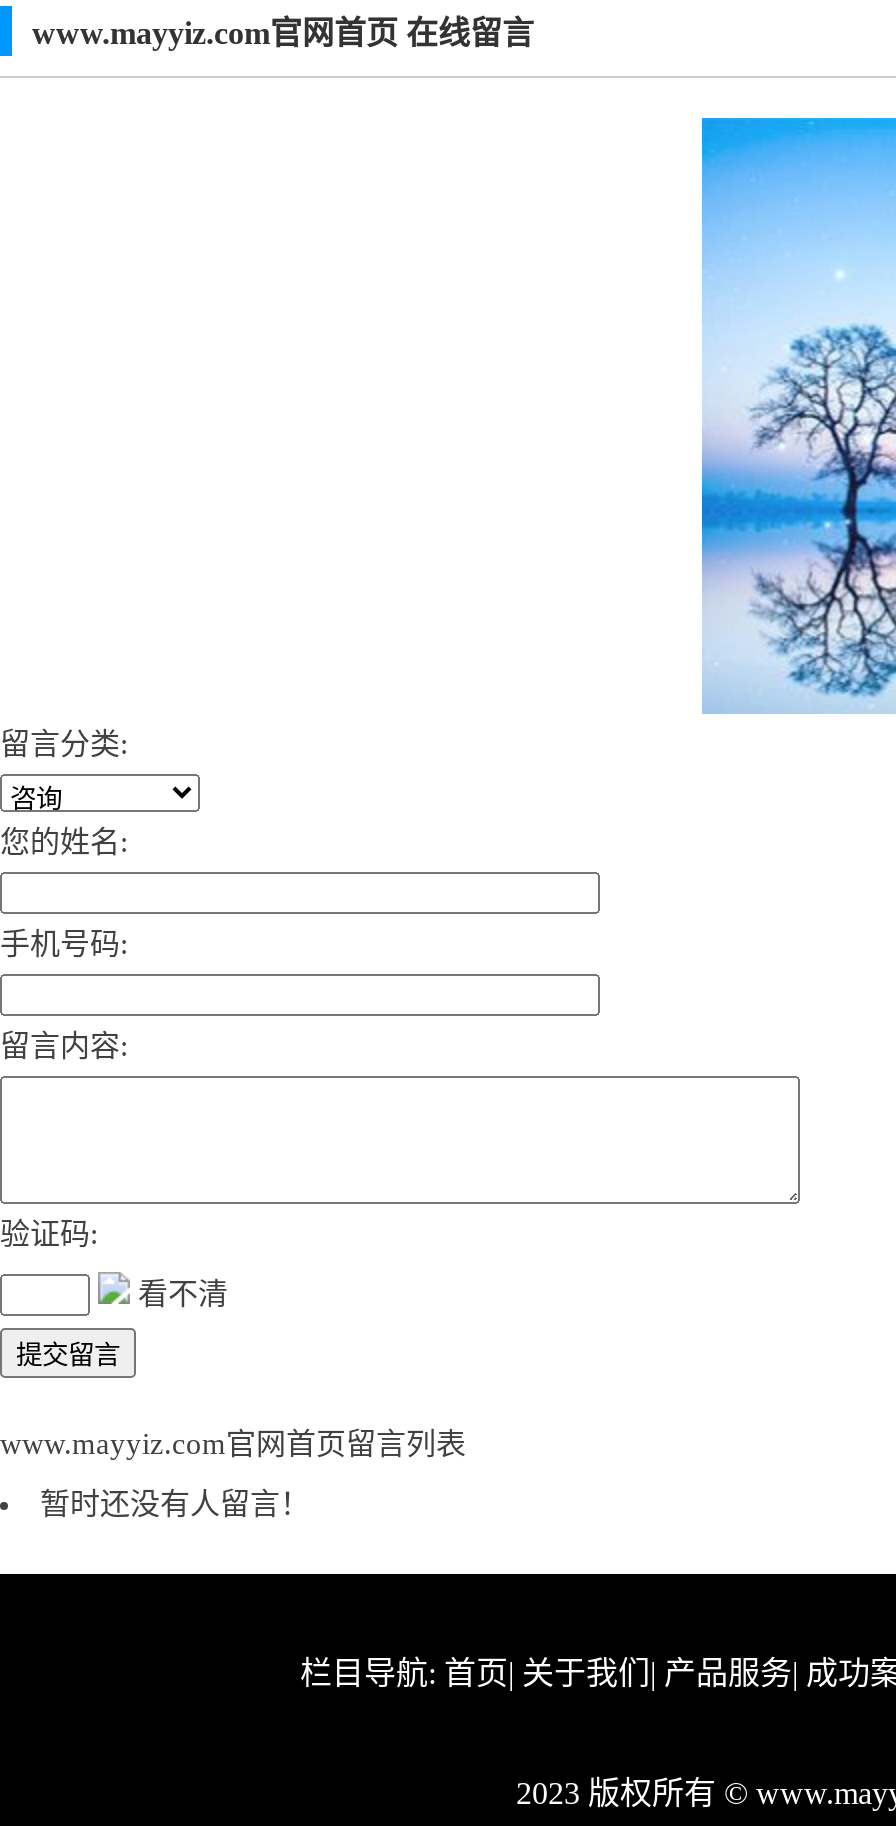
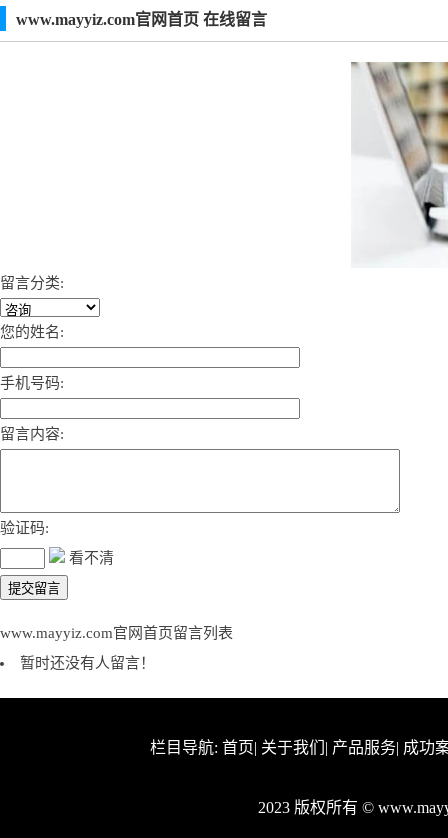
- [image]
+ [image]
